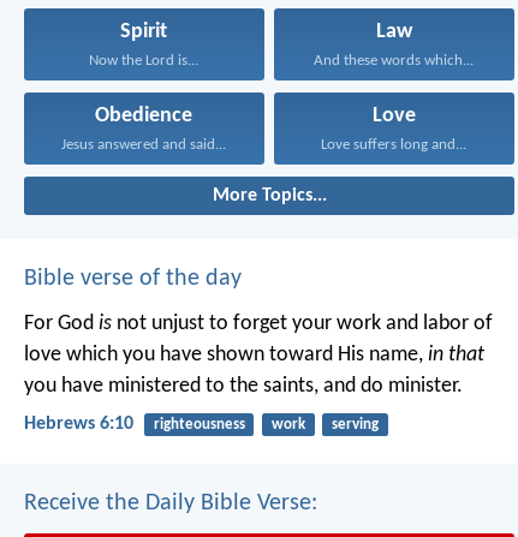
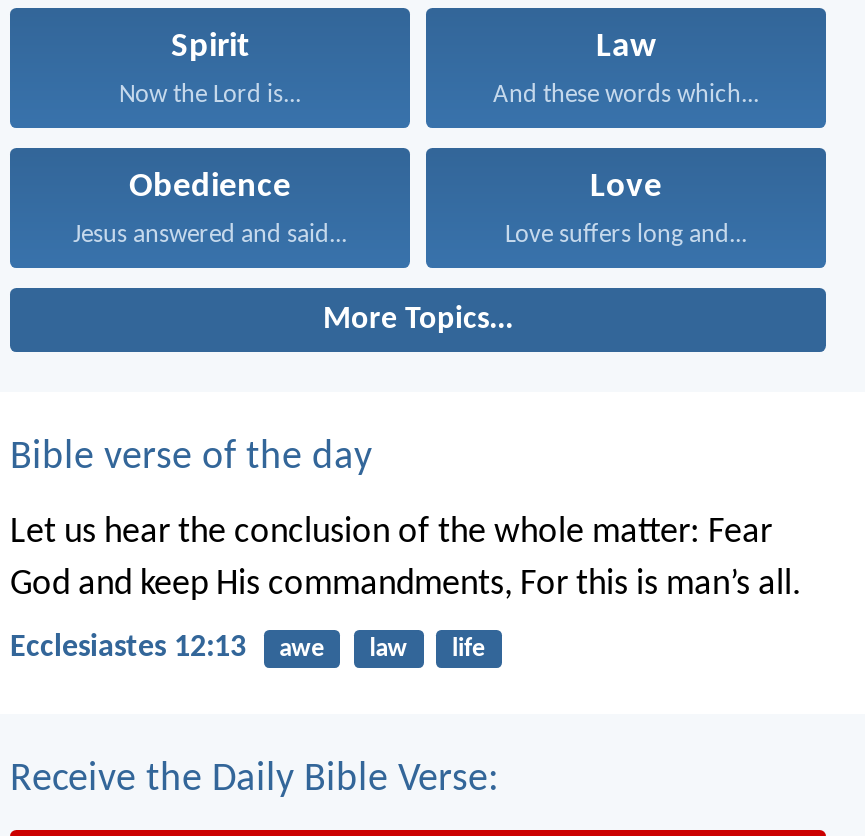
- For God is not unjust to forget your work and labor of
- love which you have shown toward His name, in that
- you have ministered to the saints, and do minister.
+ Let us hear the conclusion of the whole matter: Fear
+ God and keep His commandments, For this is man’s all.

- Hebrews 6:10
- righteousness
- work
- serving
+ Ecclesiastes 12:13
+ awe
+ law
+ life
